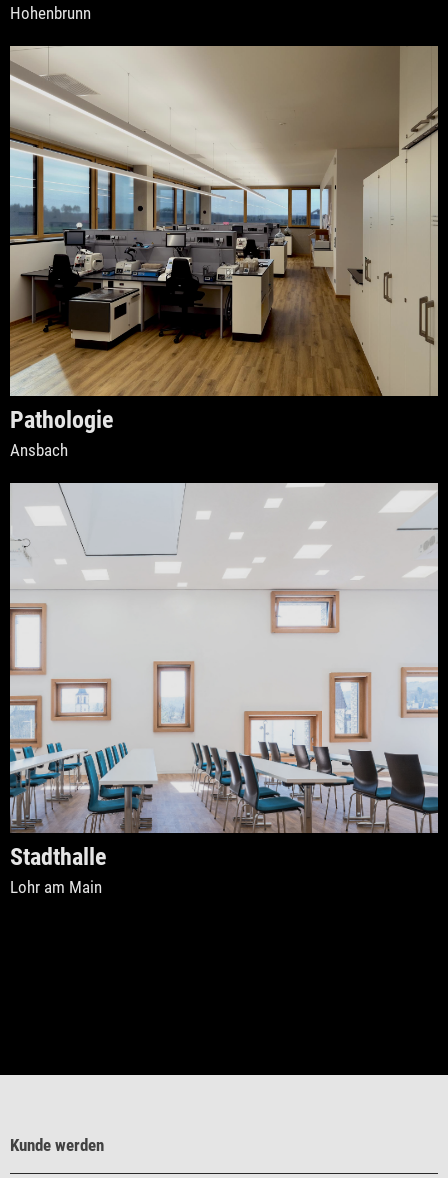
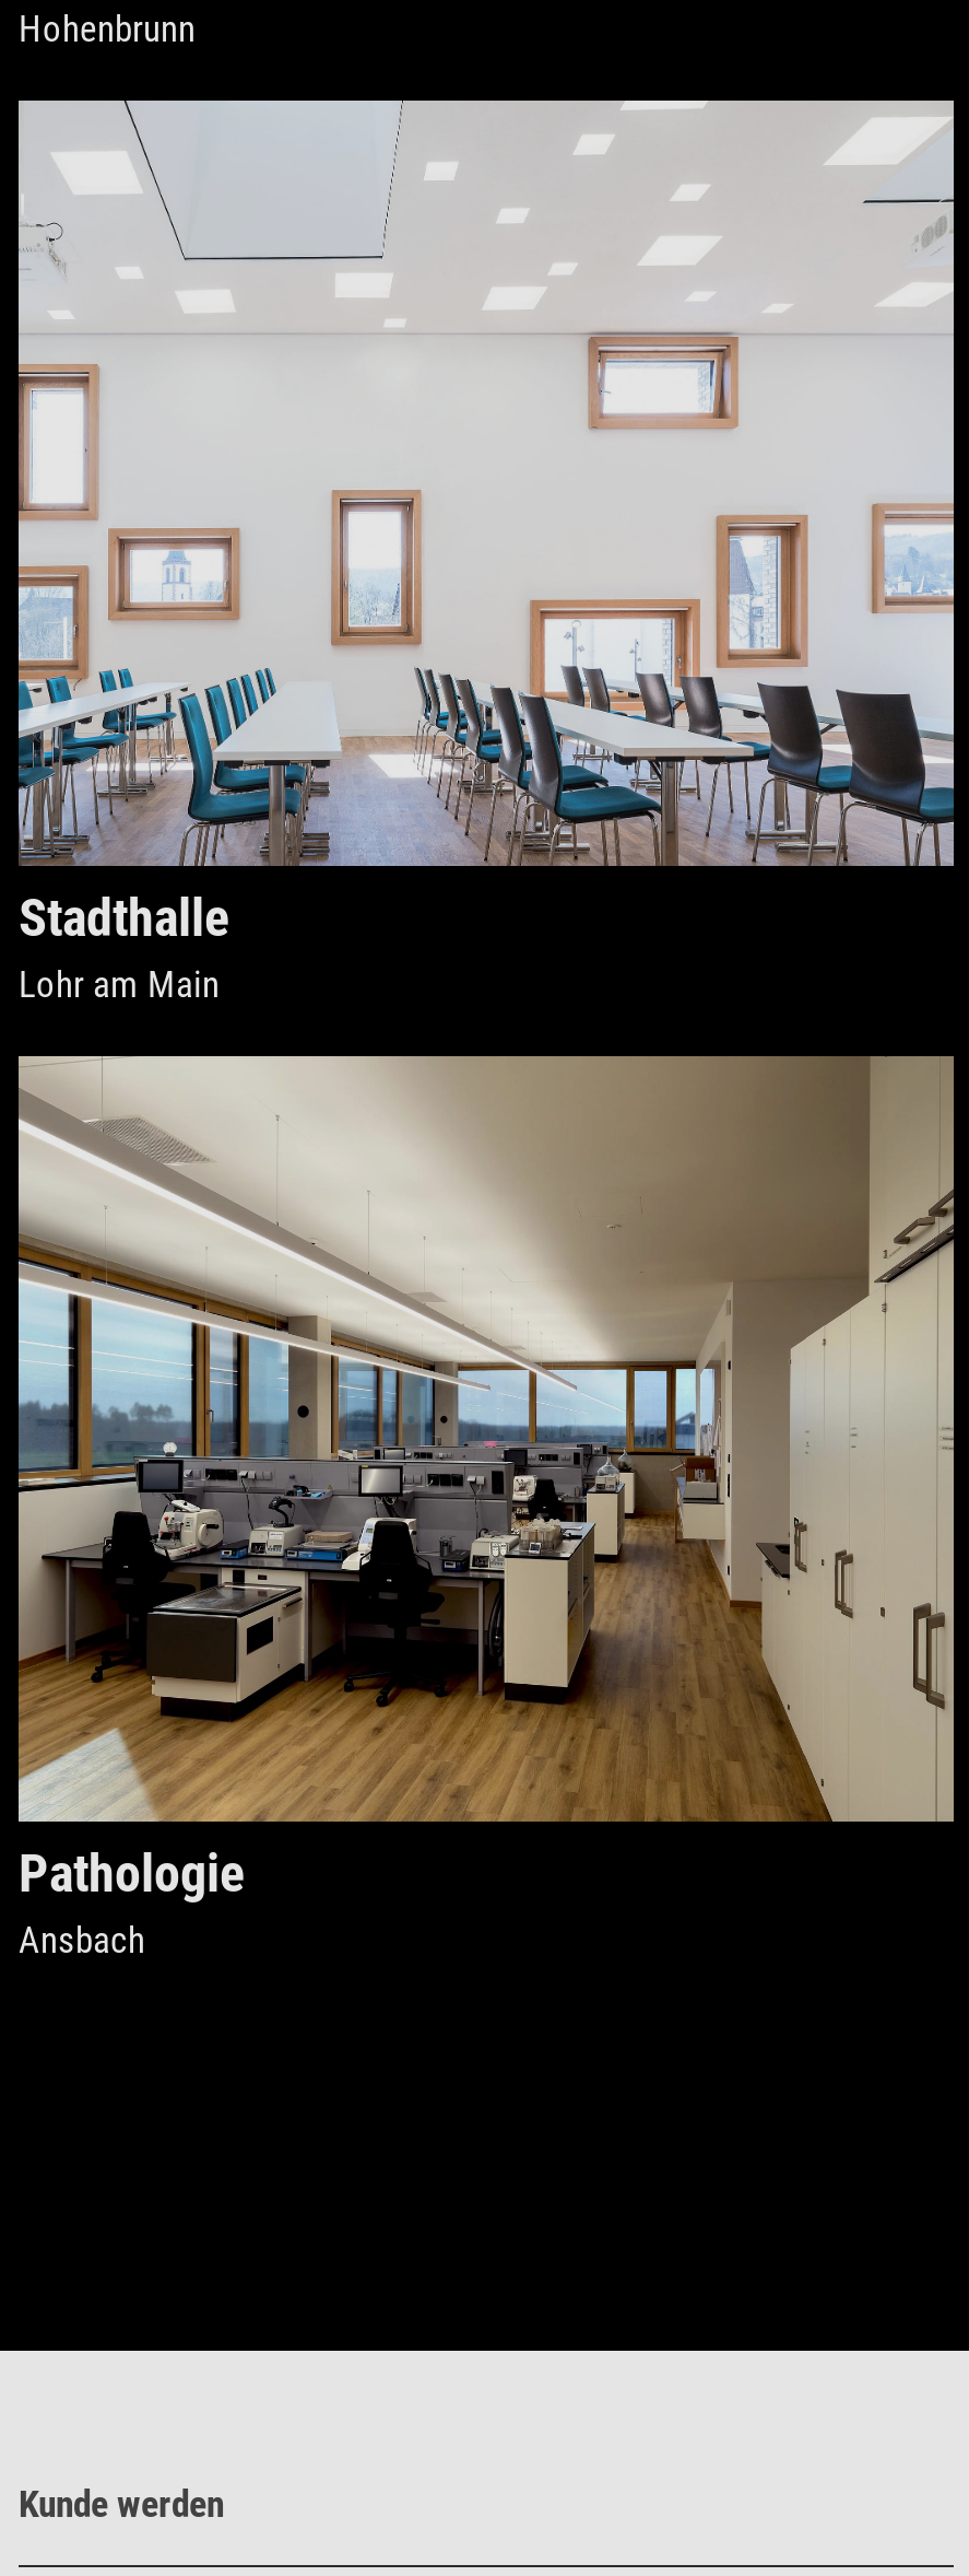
moved down: [image] | Pathologie | Ansbach

moved up: [image] | Stadthalle | Lohr am Main
